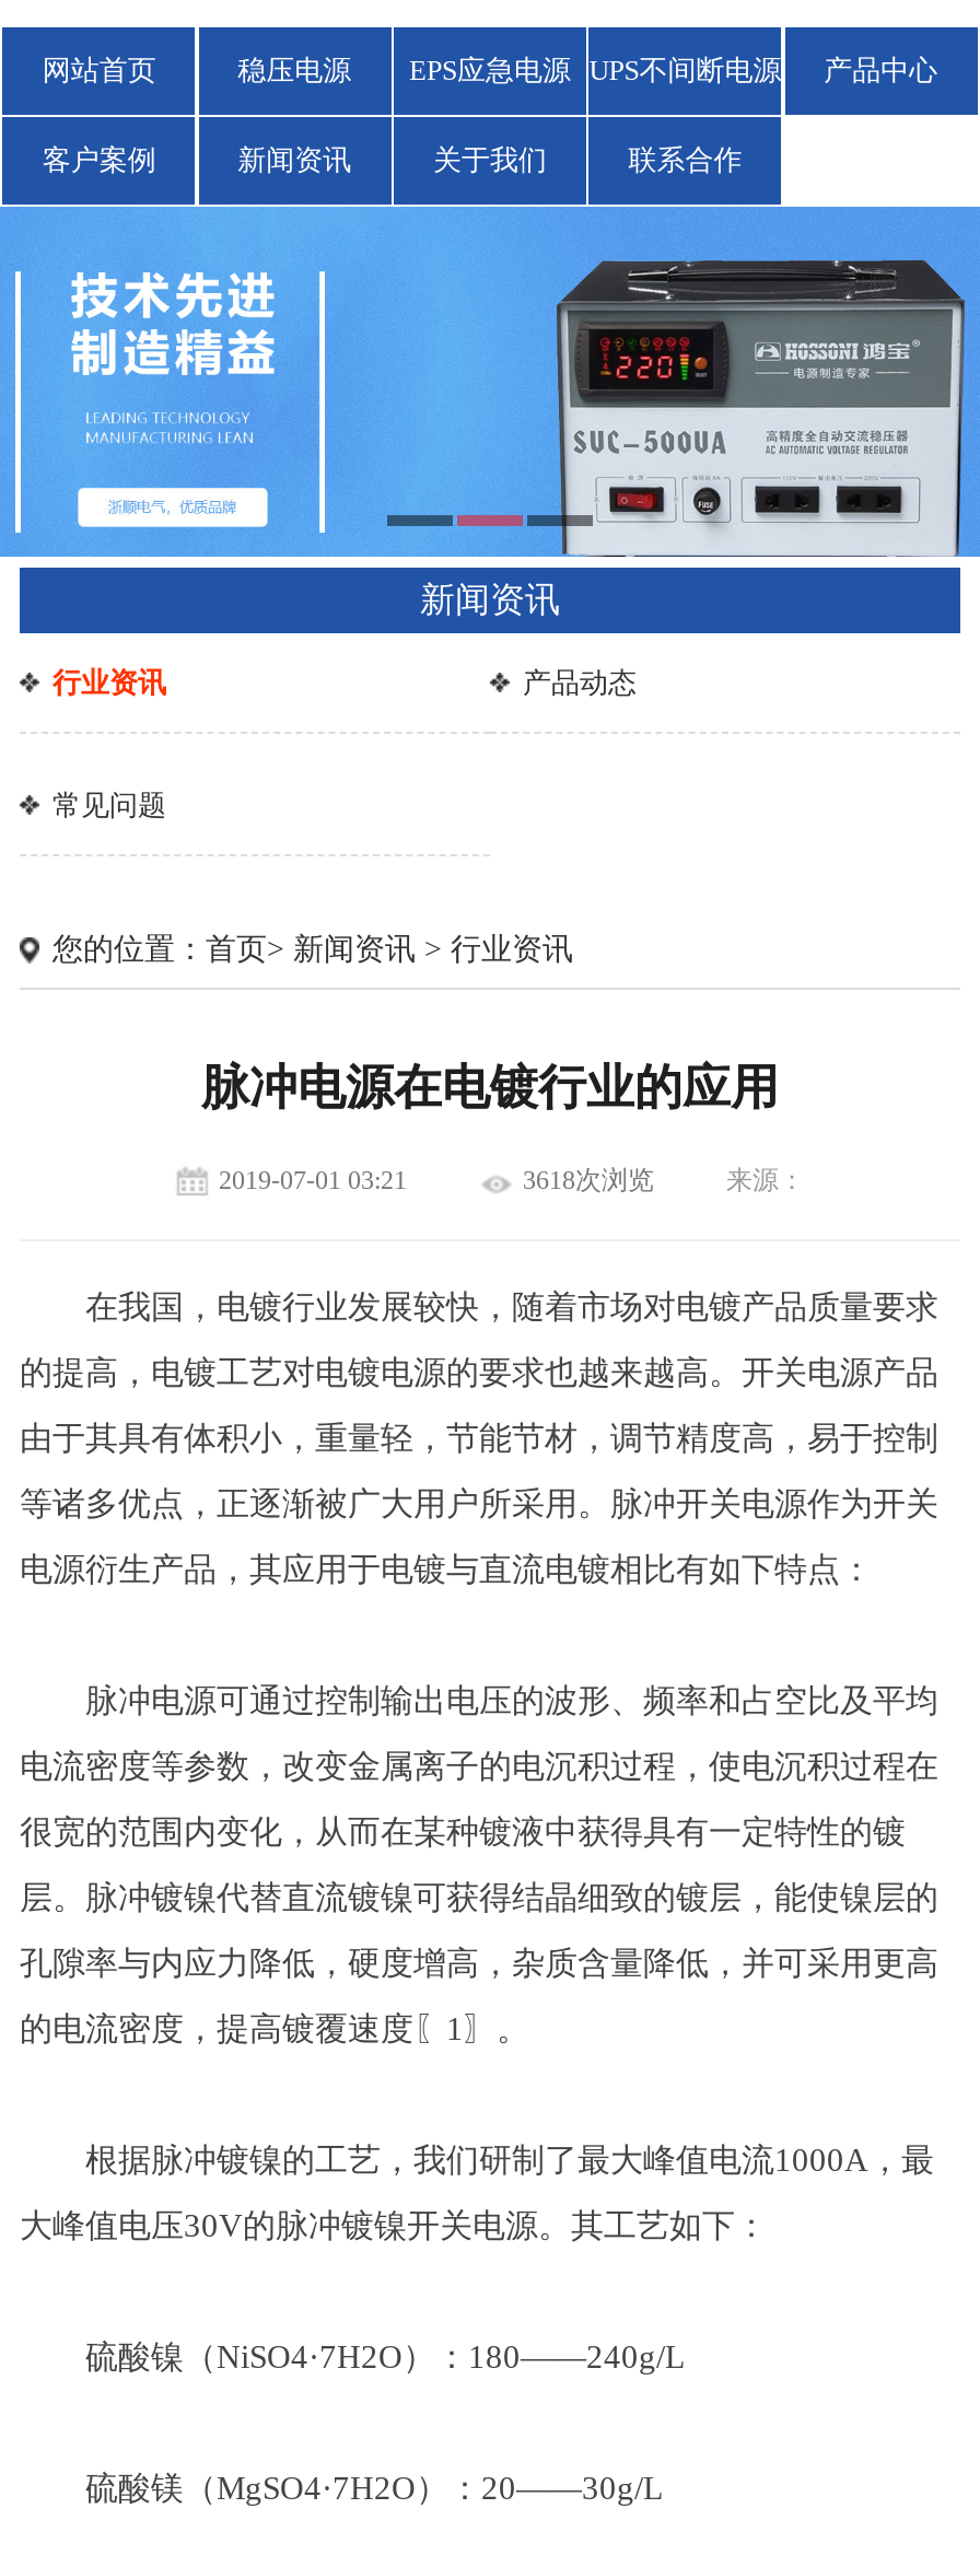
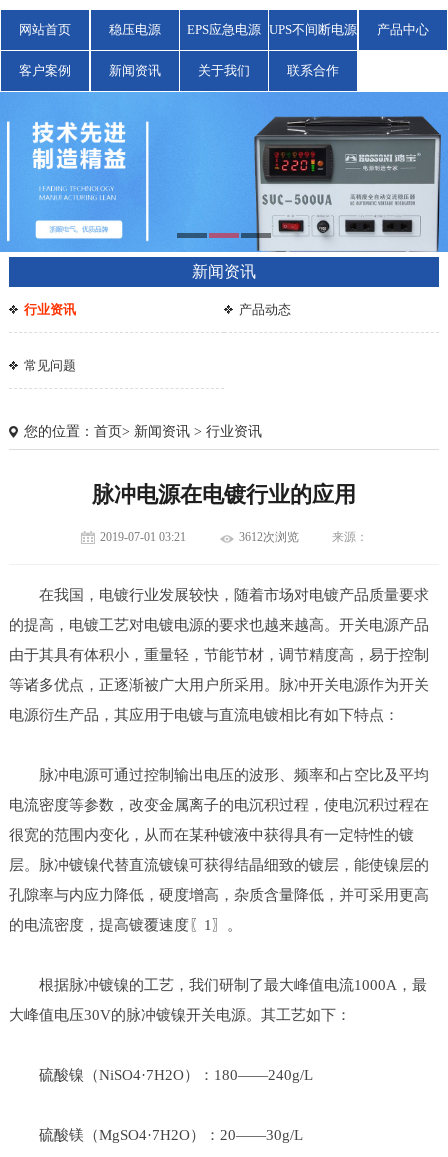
- 3618次浏览
+ 3612次浏览
